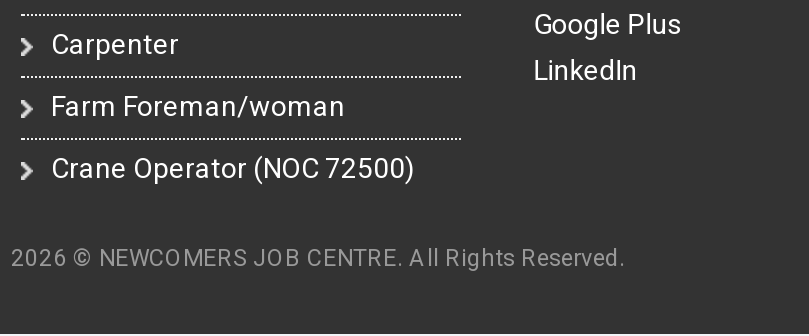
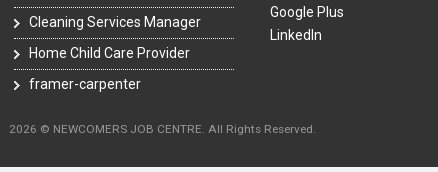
- Carpenter
+ Cleaning Services Manager

- Farm Foreman/woman
+ Home Child Care Provider

- Crane Operator (NOC 72500)
+ framer-carpenter
